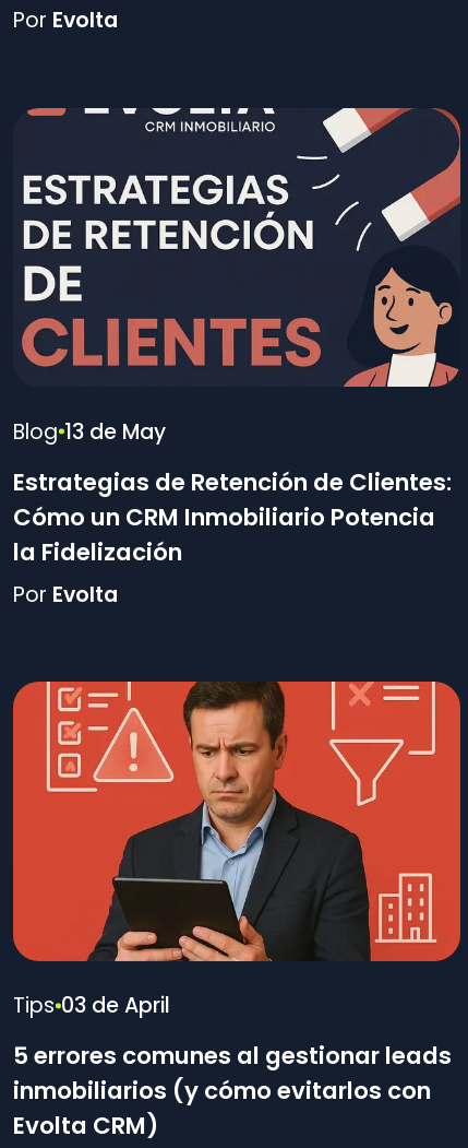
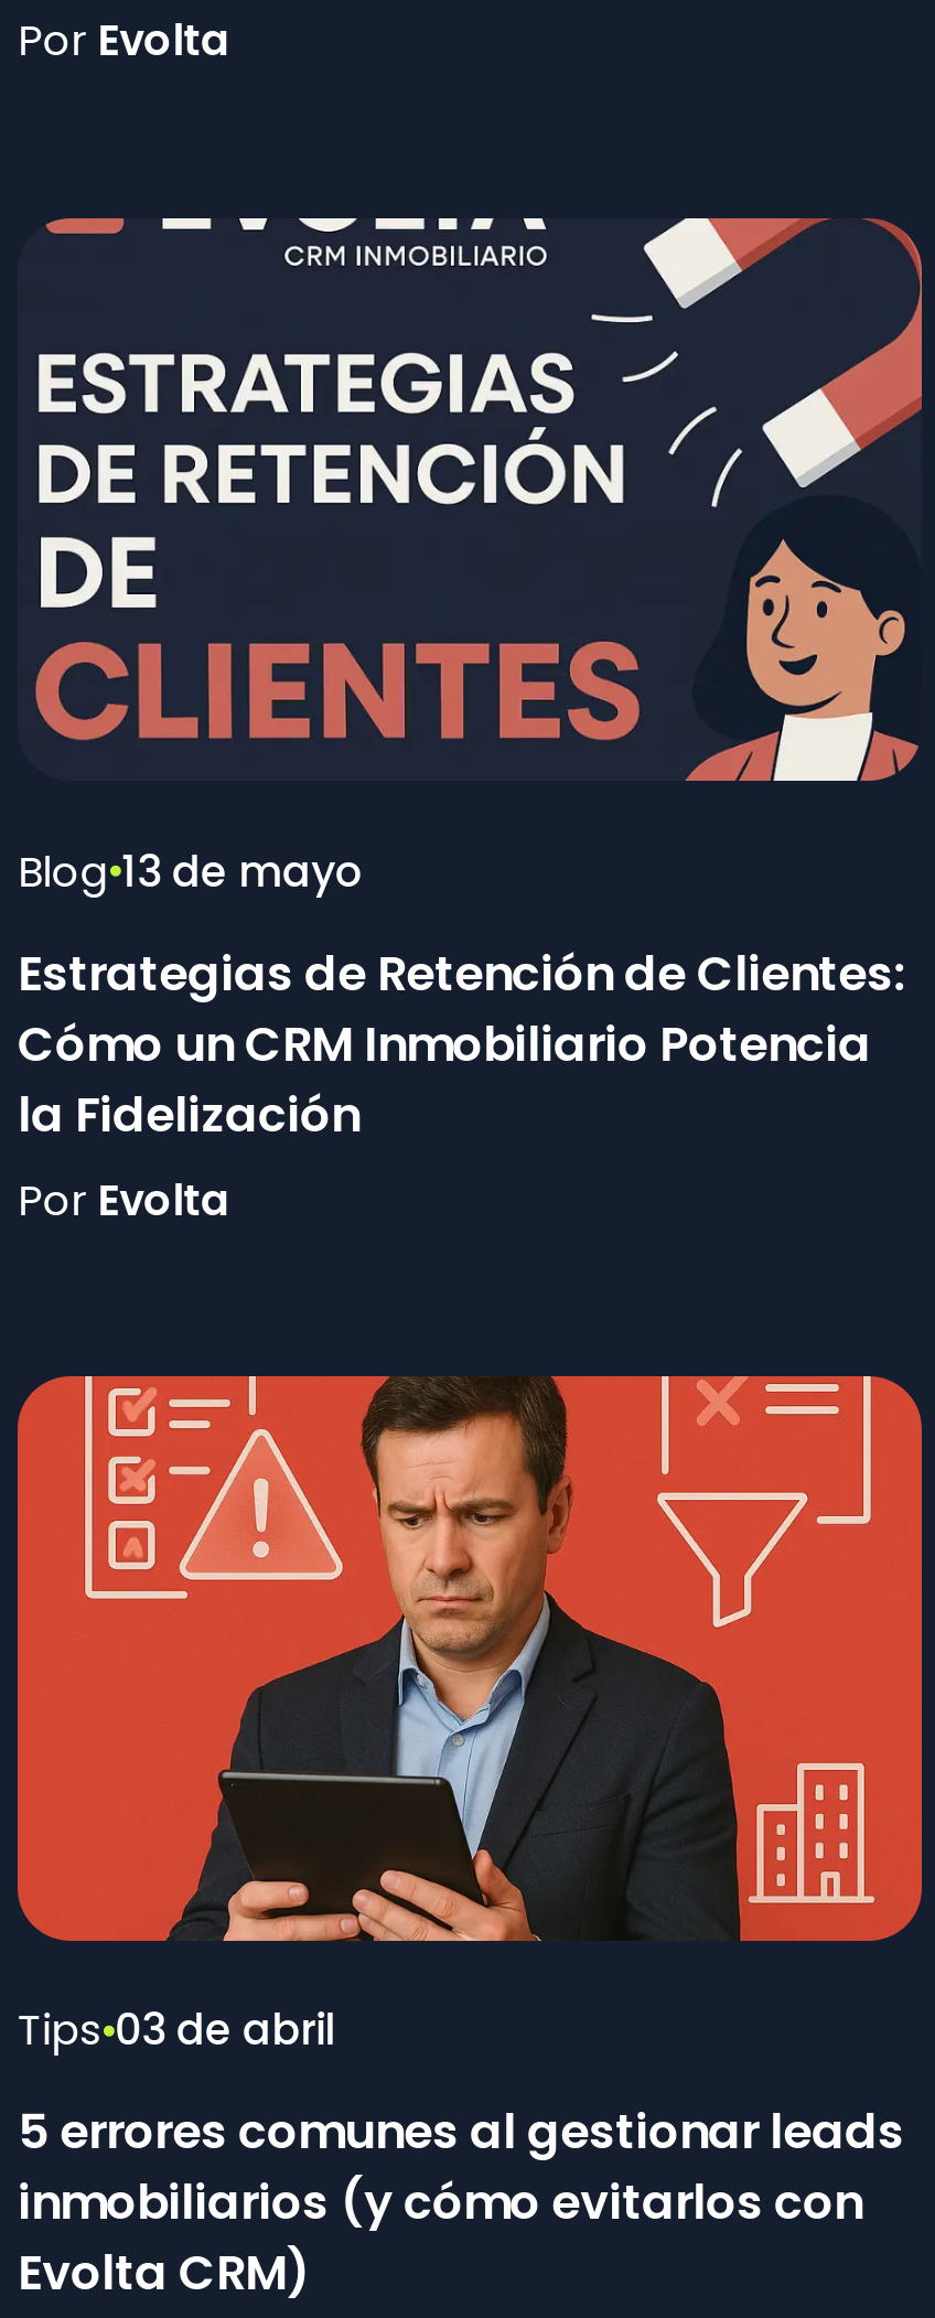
- Blog 13 de May
+ Blog 13 de mayo

- Tips 03 de April
+ Tips 03 de abril
